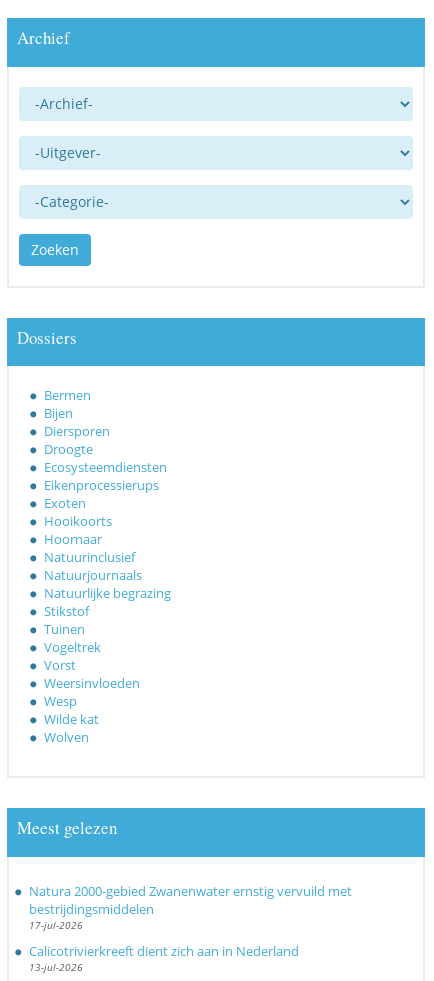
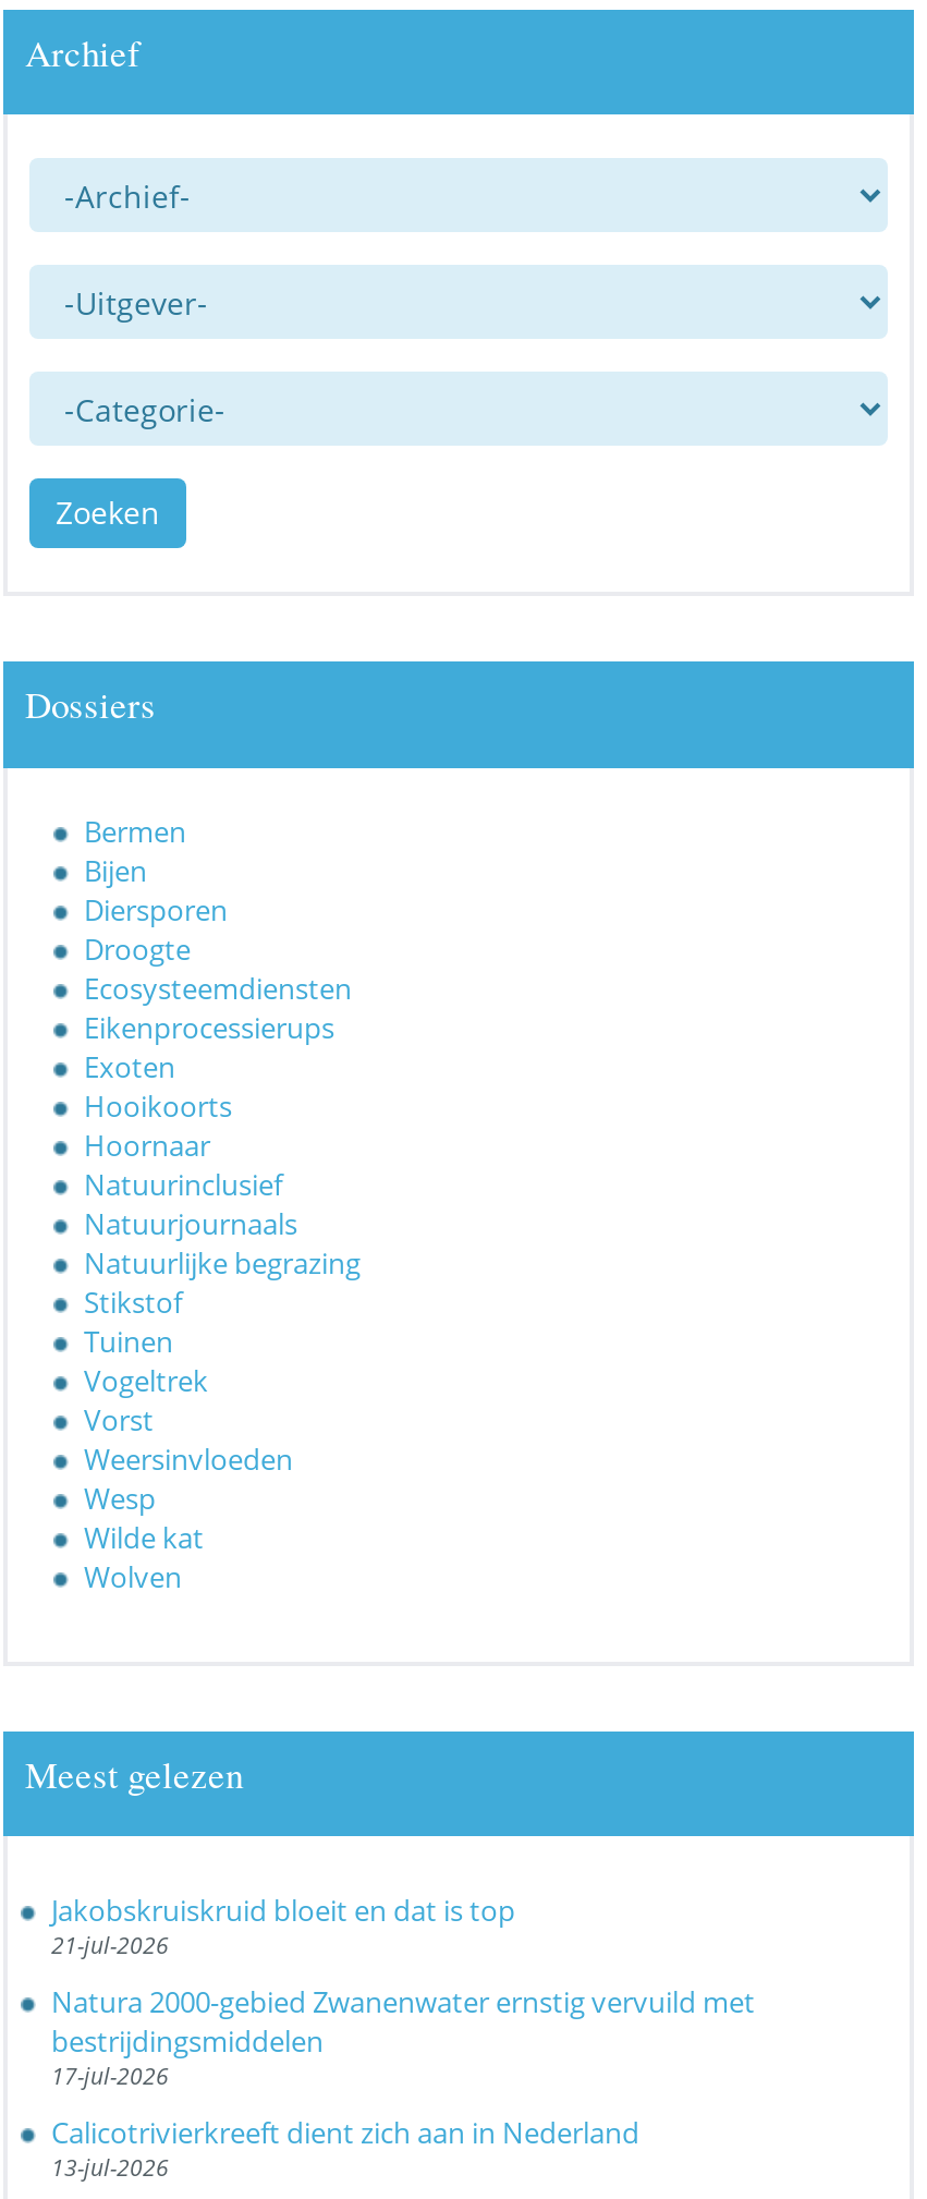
+ Jakobskruiskruid bloeit en dat is top
+ 21-jul-2026
